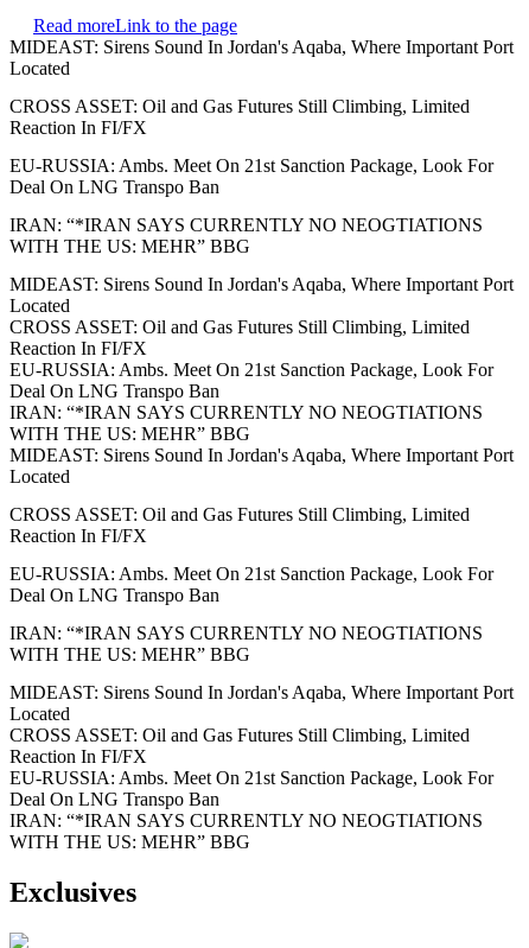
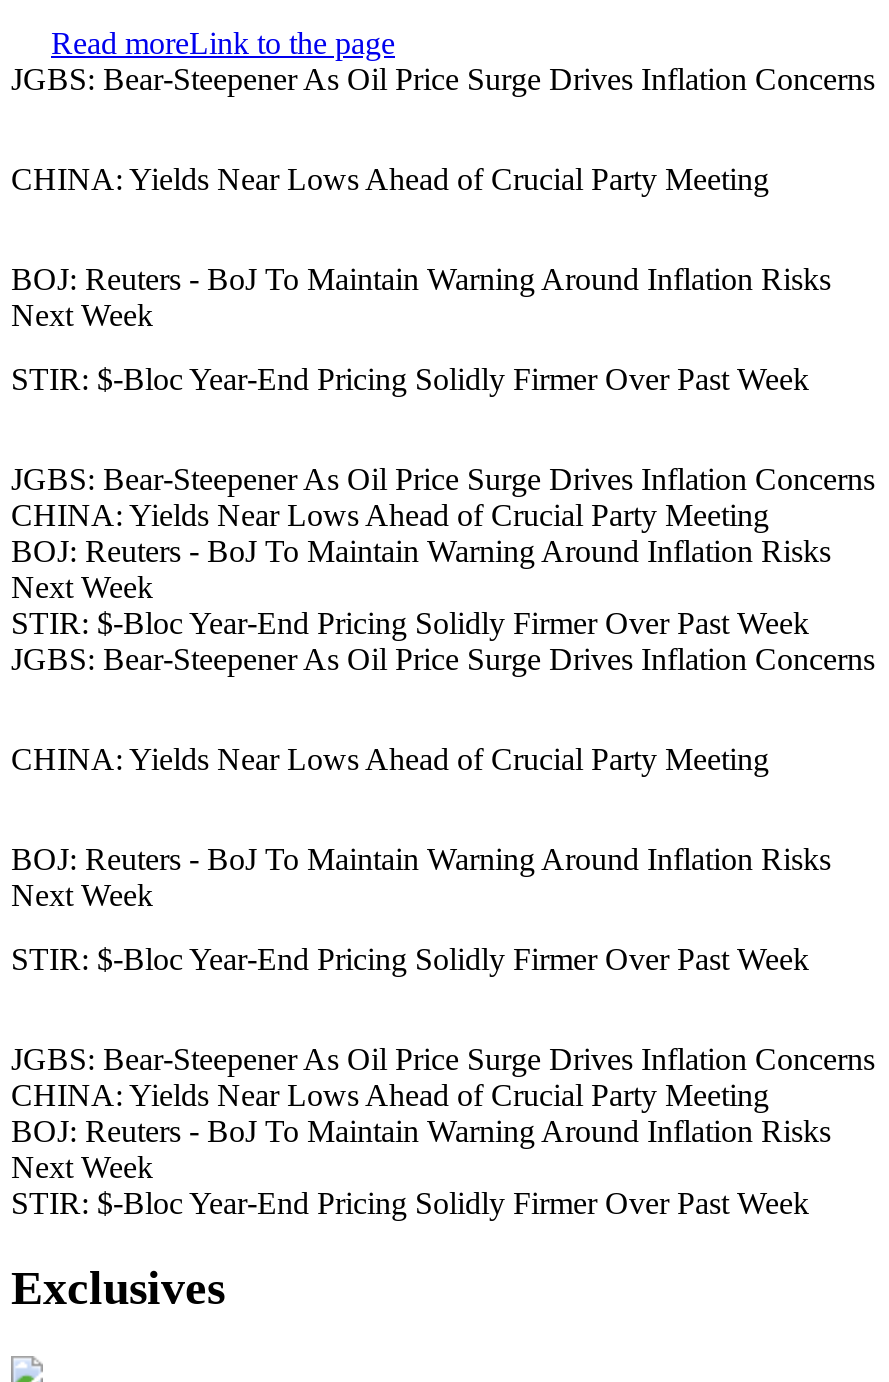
- MIDEAST: Sirens Sound In Jordan's Aqaba, Where Important Port
- Located
+ JGBS: Bear-Steepener As Oil Price Surge Drives Inflation Concerns

- CROSS ASSET: Oil and Gas Futures Still Climbing, Limited
- Reaction In FI/FX
+ CHINA: Yields Near Lows Ahead of Crucial Party Meeting

- EU-RUSSIA: Ambs. Meet On 21st Sanction Package, Look For
- Deal On LNG Transpo Ban
+ BOJ: Reuters - BoJ To Maintain Warning Around Inflation Risks
+ Next Week

- IRAN: “*IRAN SAYS CURRENTLY NO NEOGTIATIONS
- WITH THE US: MEHR” BBG
+ STIR: $-Bloc Year-End Pricing Solidly Firmer Over Past Week

- MIDEAST: Sirens Sound In Jordan's Aqaba, Where Important Port
- Located
- CROSS ASSET: Oil and Gas Futures Still Climbing, Limited
- Reaction In FI/FX
- EU-RUSSIA: Ambs. Meet On 21st Sanction Package, Look For
- Deal On LNG Transpo Ban
- IRAN: “*IRAN SAYS CURRENTLY NO NEOGTIATIONS
- WITH THE US: MEHR” BBG
- MIDEAST: Sirens Sound In Jordan's Aqaba, Where Important Port
- Located
+ JGBS: Bear-Steepener As Oil Price Surge Drives Inflation Concerns
+ CHINA: Yields Near Lows Ahead of Crucial Party Meeting
+ BOJ: Reuters - BoJ To Maintain Warning Around Inflation Risks
+ Next Week
+ STIR: $-Bloc Year-End Pricing Solidly Firmer Over Past Week
+ JGBS: Bear-Steepener As Oil Price Surge Drives Inflation Concerns

- CROSS ASSET: Oil and Gas Futures Still Climbing, Limited
- Reaction In FI/FX
+ CHINA: Yields Near Lows Ahead of Crucial Party Meeting

- EU-RUSSIA: Ambs. Meet On 21st Sanction Package, Look For
- Deal On LNG Transpo Ban
+ BOJ: Reuters - BoJ To Maintain Warning Around Inflation Risks
+ Next Week

- IRAN: “*IRAN SAYS CURRENTLY NO NEOGTIATIONS
- WITH THE US: MEHR” BBG
+ STIR: $-Bloc Year-End Pricing Solidly Firmer Over Past Week

- MIDEAST: Sirens Sound In Jordan's Aqaba, Where Important Port
- Located
- CROSS ASSET: Oil and Gas Futures Still Climbing, Limited
- Reaction In FI/FX
- EU-RUSSIA: Ambs. Meet On 21st Sanction Package, Look For
- Deal On LNG Transpo Ban
- IRAN: “*IRAN SAYS CURRENTLY NO NEOGTIATIONS
- WITH THE US: MEHR” BBG
+ JGBS: Bear-Steepener As Oil Price Surge Drives Inflation Concerns
+ CHINA: Yields Near Lows Ahead of Crucial Party Meeting
+ BOJ: Reuters - BoJ To Maintain Warning Around Inflation Risks
+ Next Week
+ STIR: $-Bloc Year-End Pricing Solidly Firmer Over Past Week
